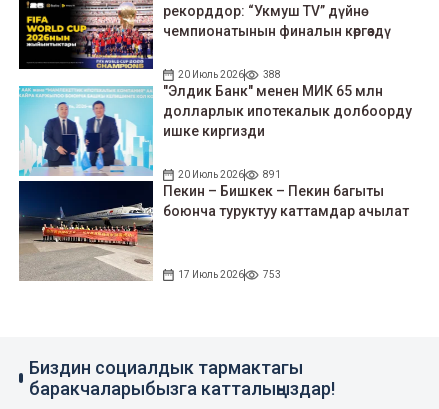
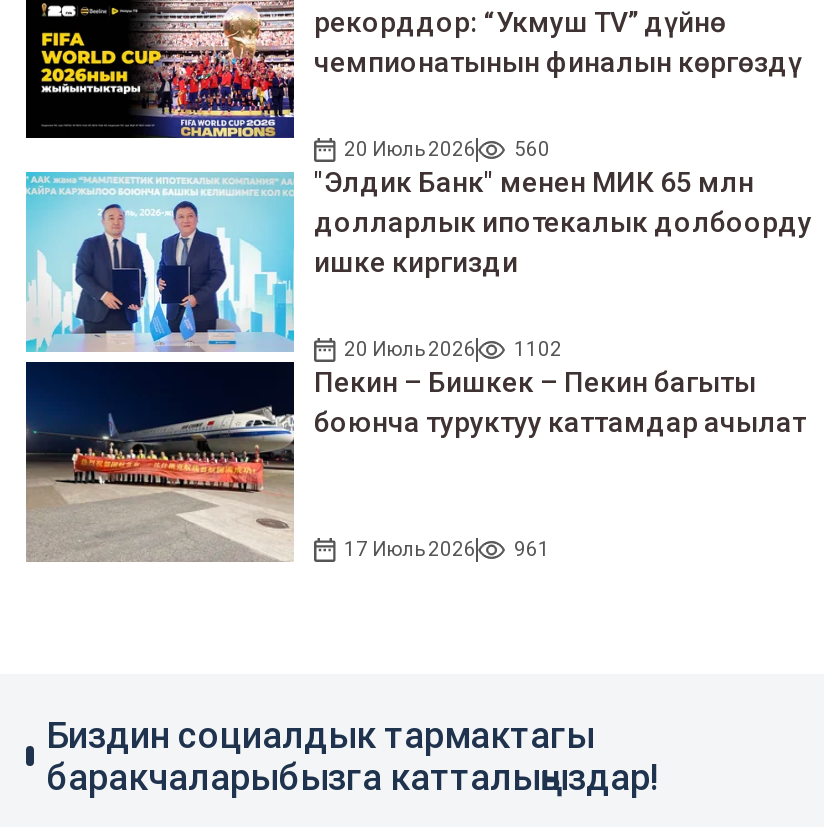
- 20 Июль 2026 388
+ 20 Июль 2026 560

- 20 Июль 2026 891
+ 20 Июль 2026 1102

- 17 Июль 2026 753
+ 17 Июль 2026 961
